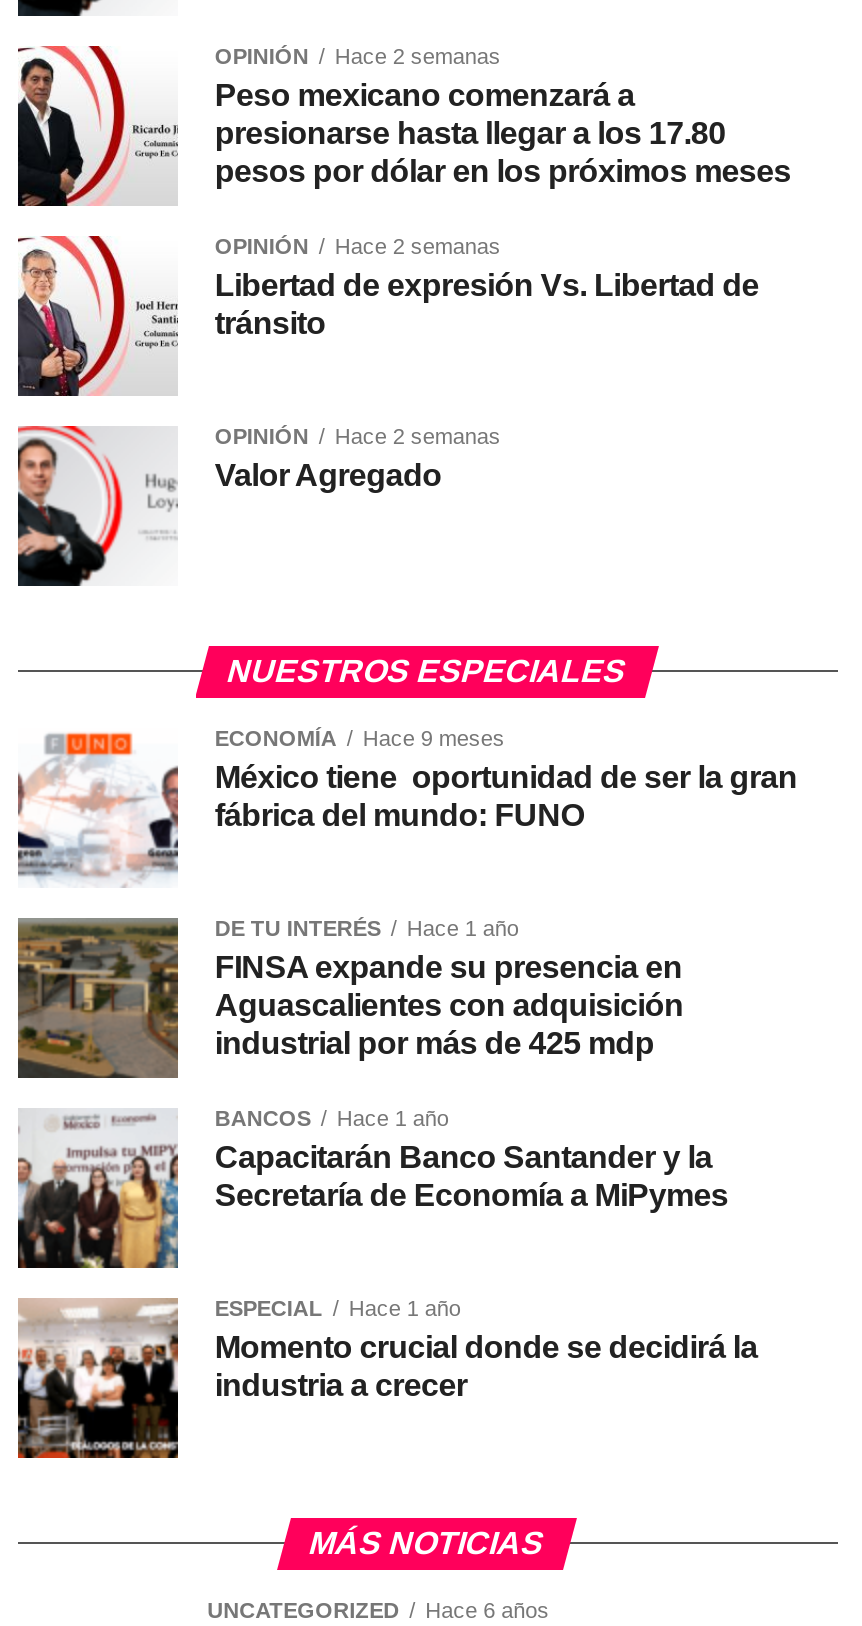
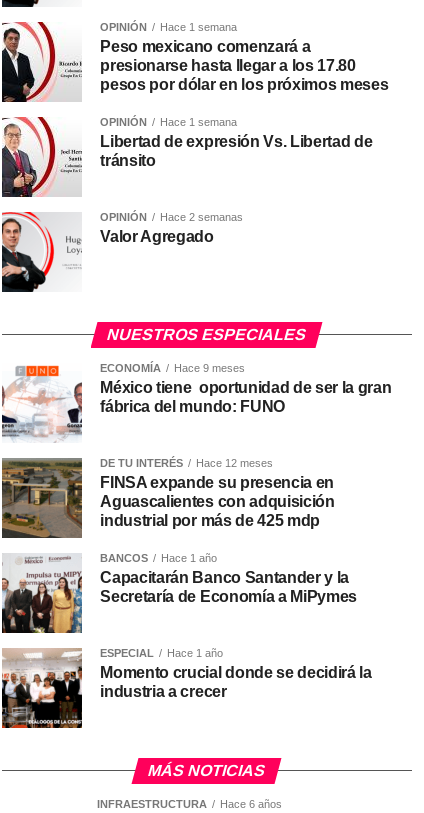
- OPINIÓN Hace 2 semanas
+ OPINIÓN Hace 1 semana

- OPINIÓN Hace 2 semanas
+ OPINIÓN Hace 1 semana

- DE TU INTERÉS Hace 1 año
+ DE TU INTERÉS Hace 12 meses

- UNCATEGORIZED
+ INFRAESTRUCTURA
